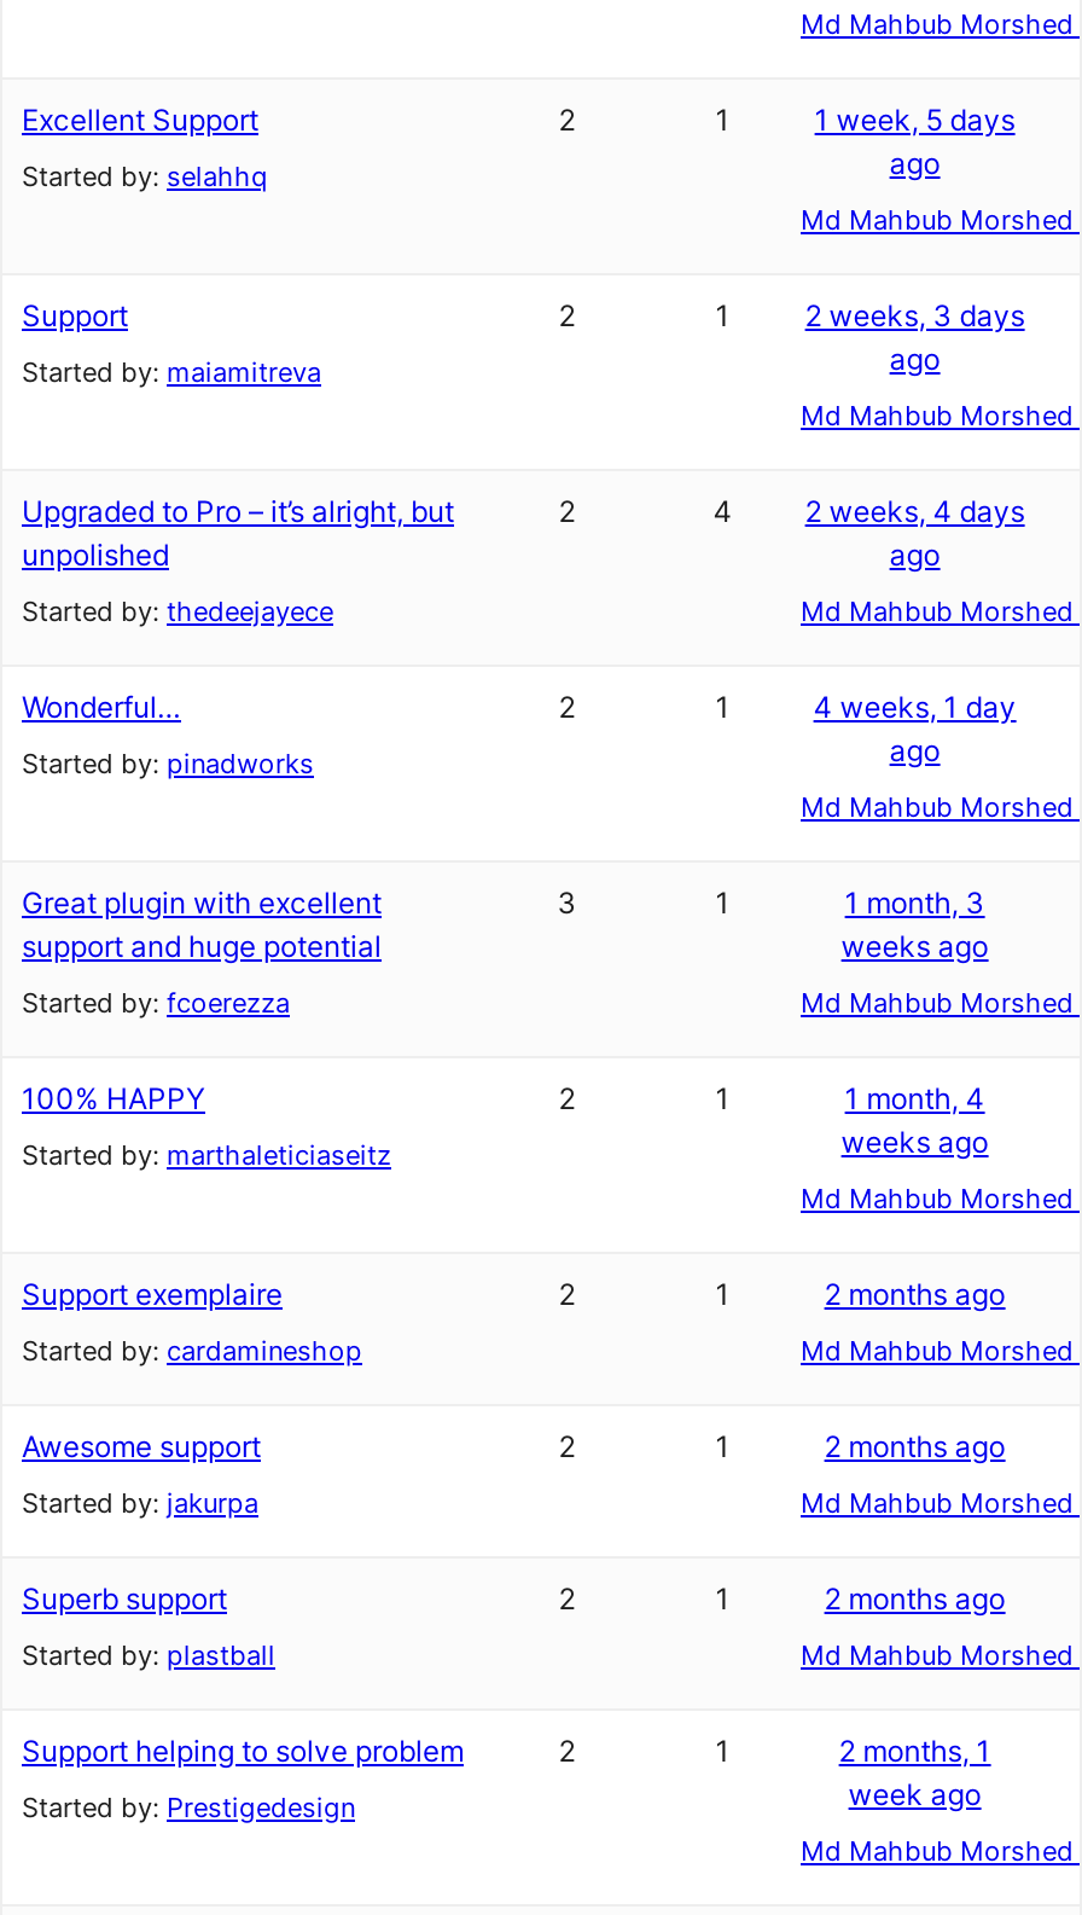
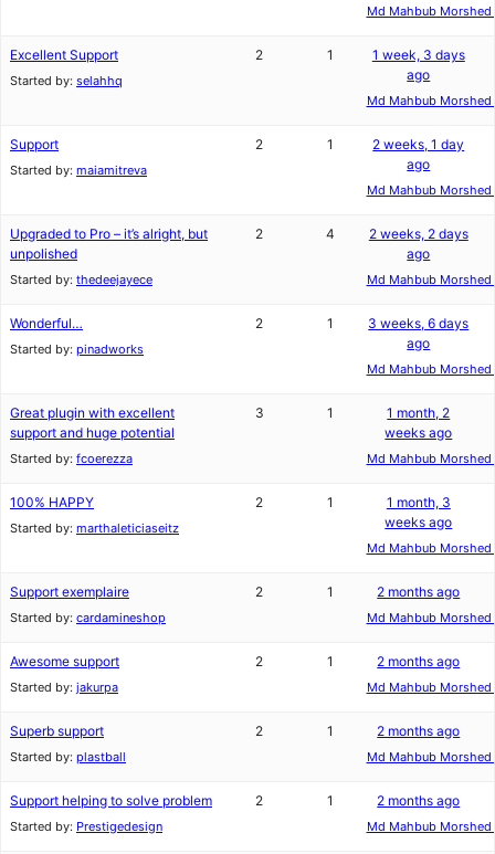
- 1 week, 5 days
+ 1 week, 3 days

- 2 weeks, 3 days
+ 2 weeks, 1 day

- 2 weeks, 4 days
+ 2 weeks, 2 days

- 4 weeks, 1 day
+ 3 weeks, 6 days

- 1 month, 3
+ 1 month, 2

- 1 month, 4
+ 1 month, 3

- 2 months, 1
- week ago
+ 2 months ago
